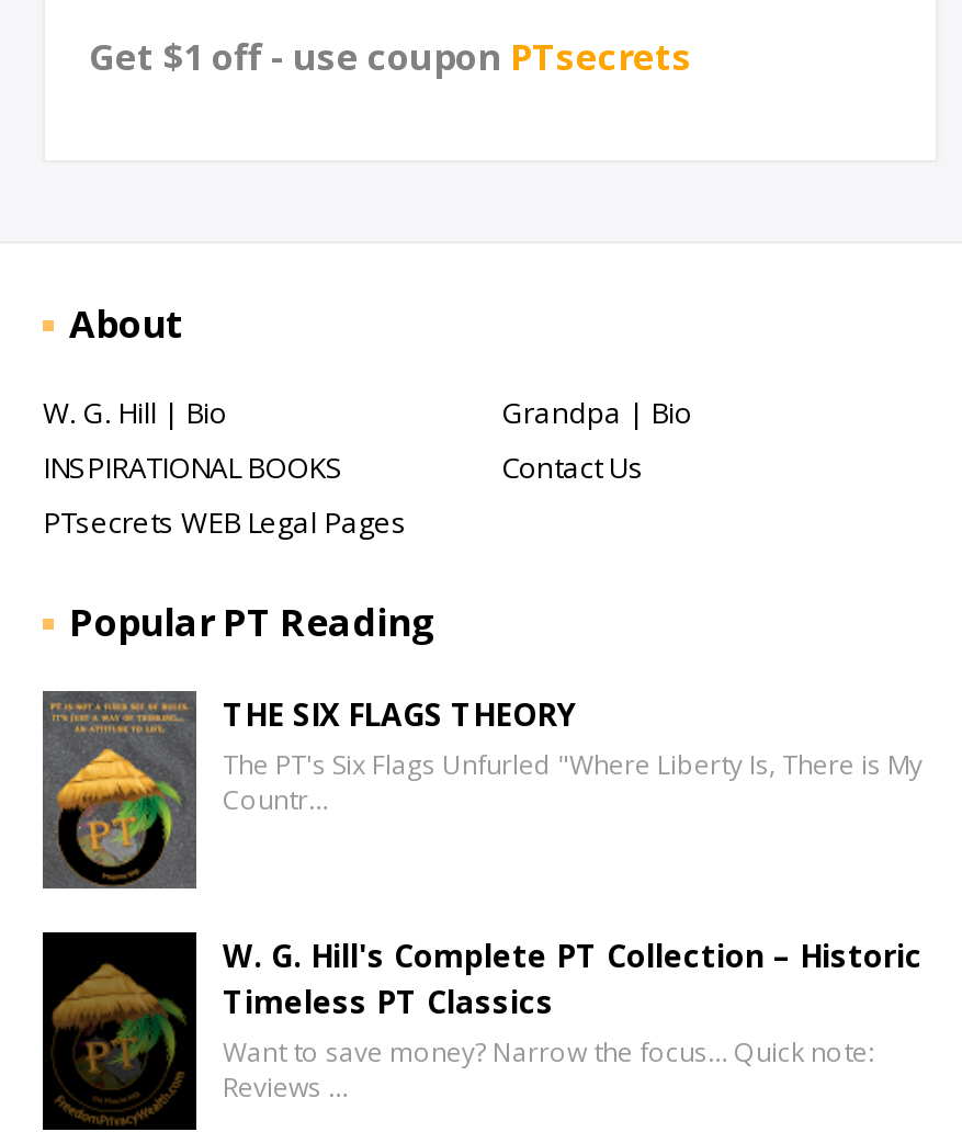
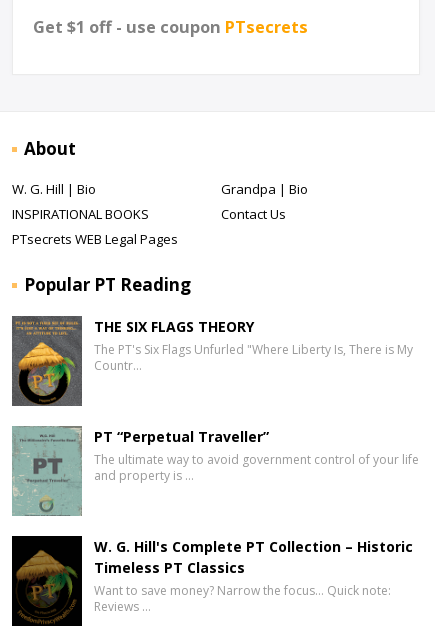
+ [image]
+ PT “Perpetual Traveller”
+ The ultimate way to avoid government control of your life
+ and property is …
